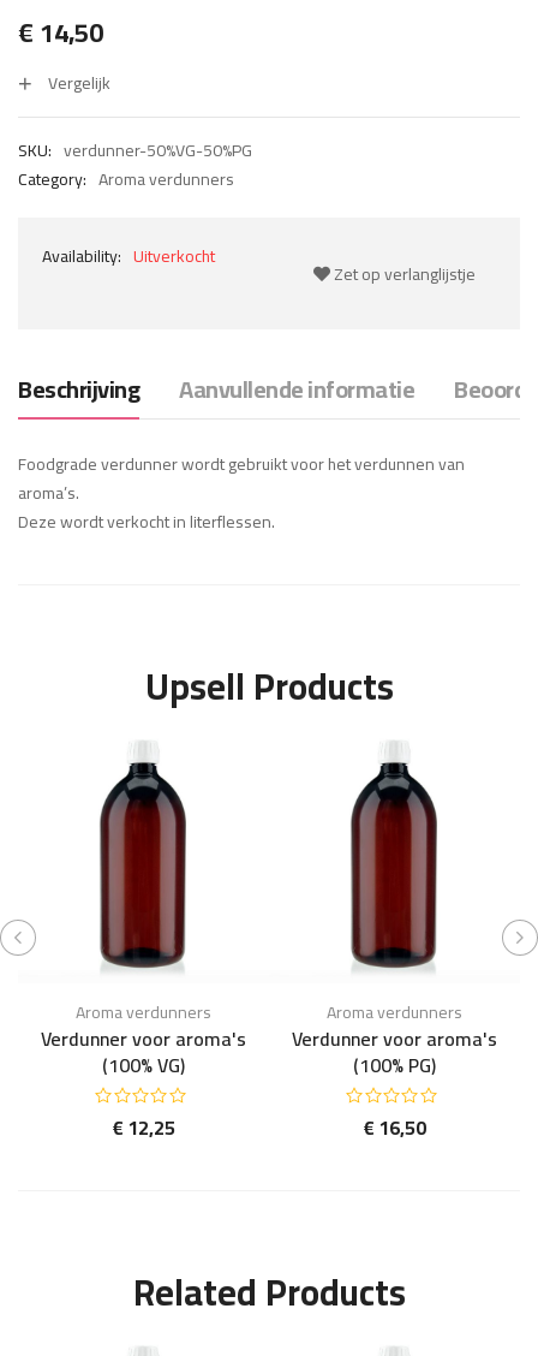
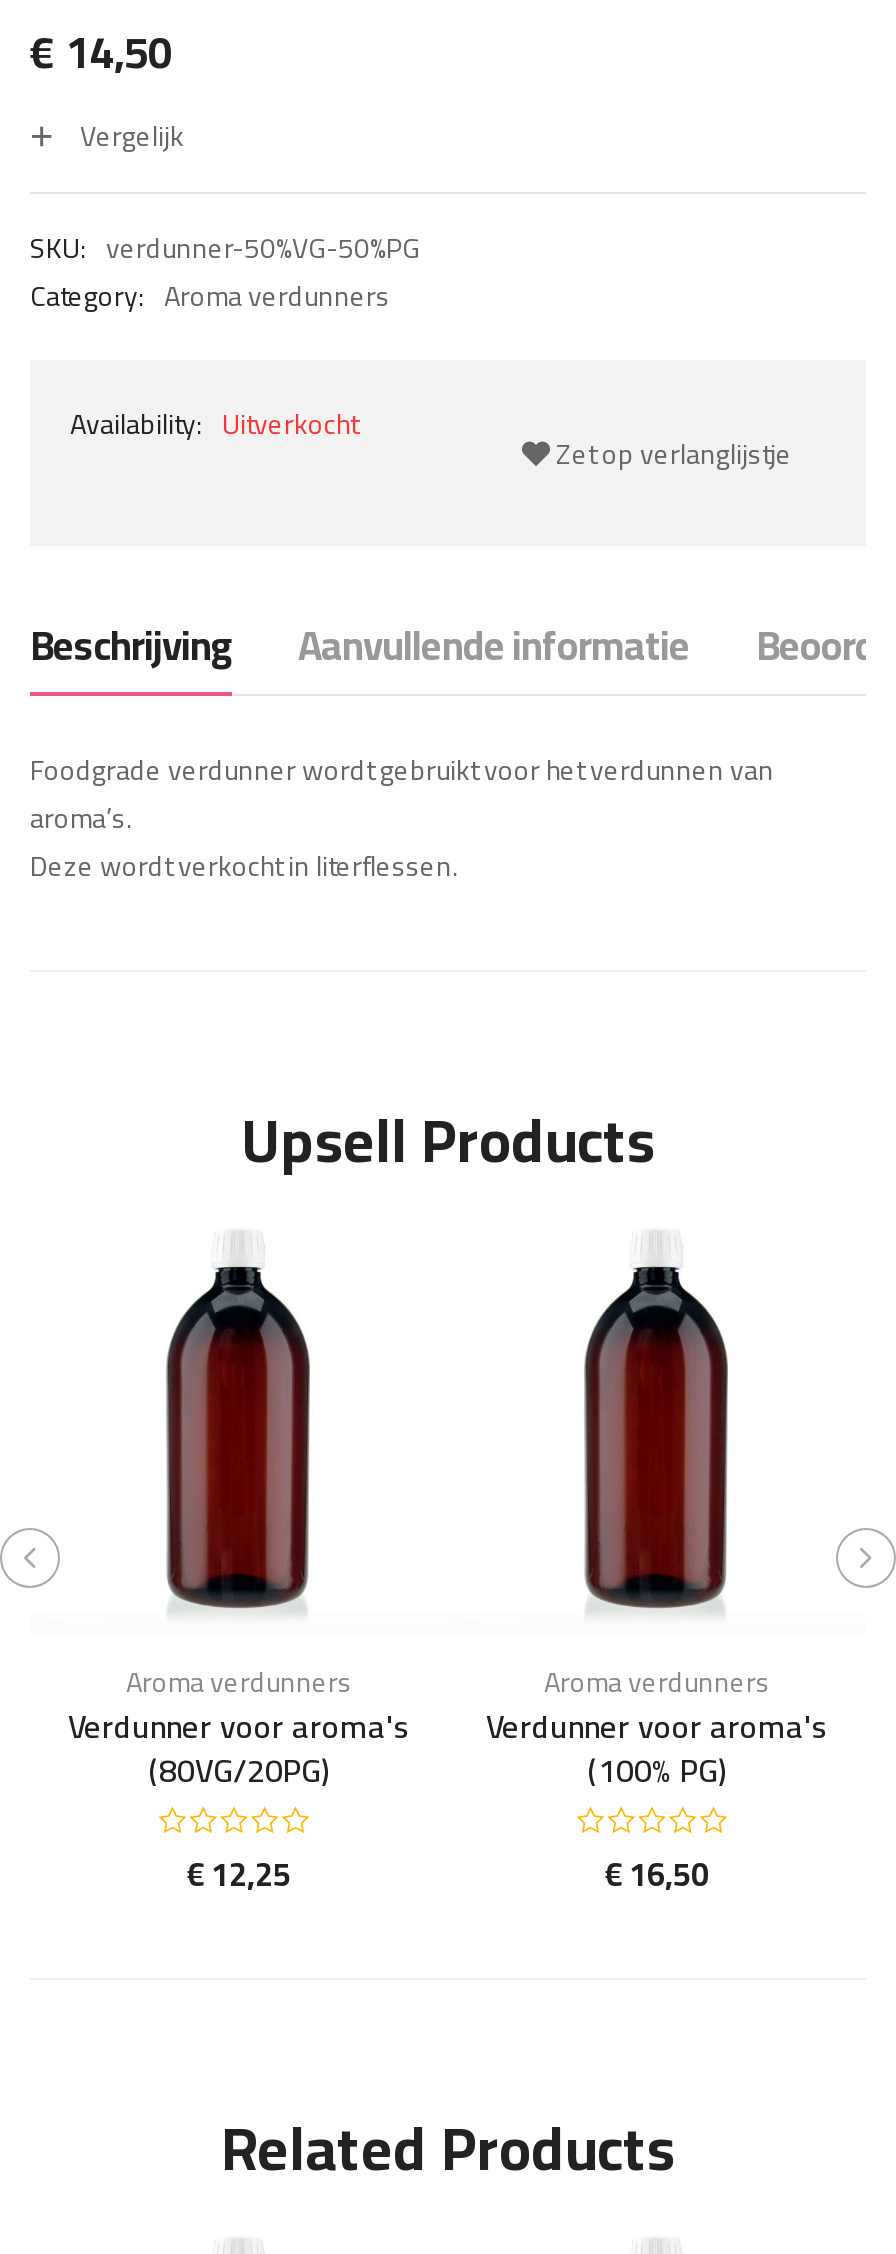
- (100% VG)
+ (80VG/20PG)
